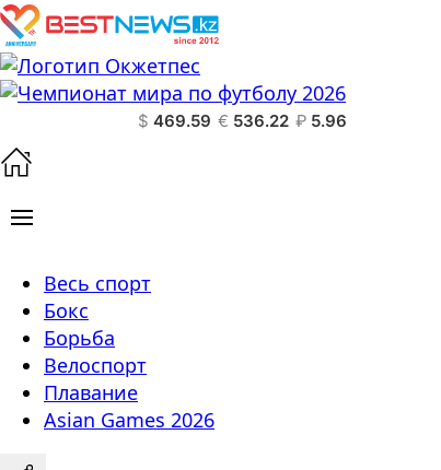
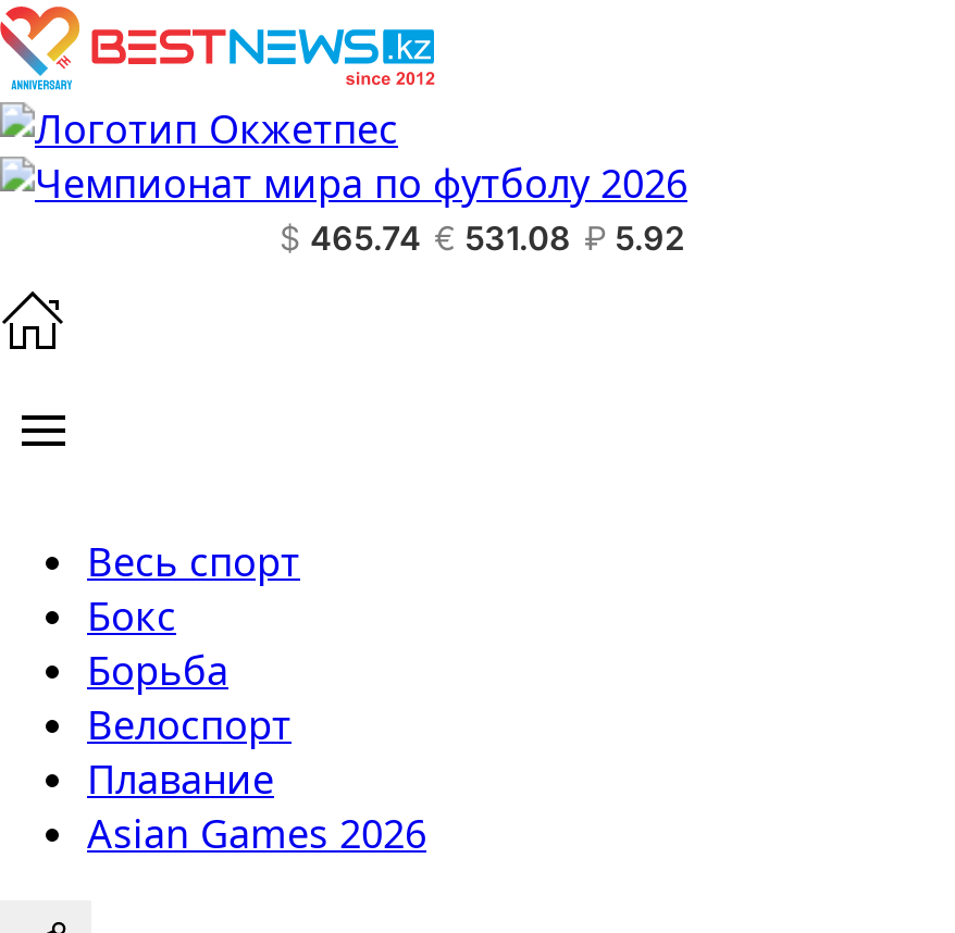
- $ 469.59 € 536.22 ₽ 5.96
+ $ 465.74 € 531.08 ₽ 5.92
